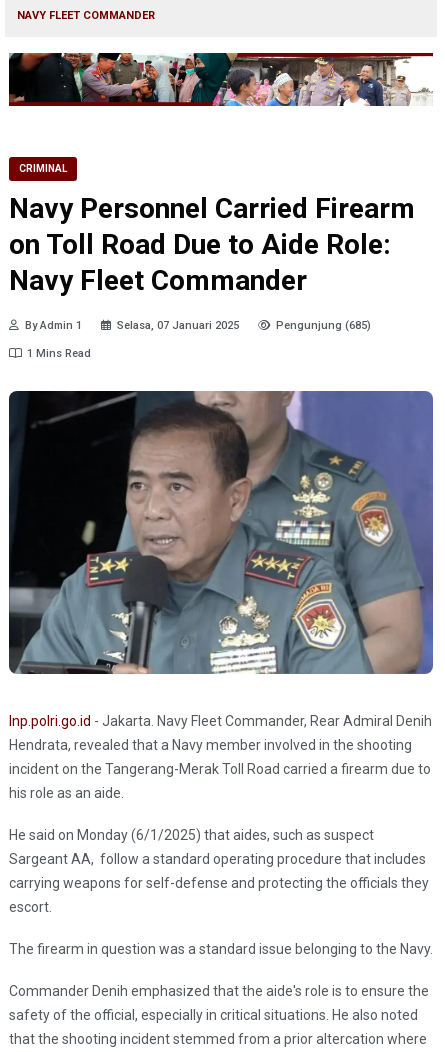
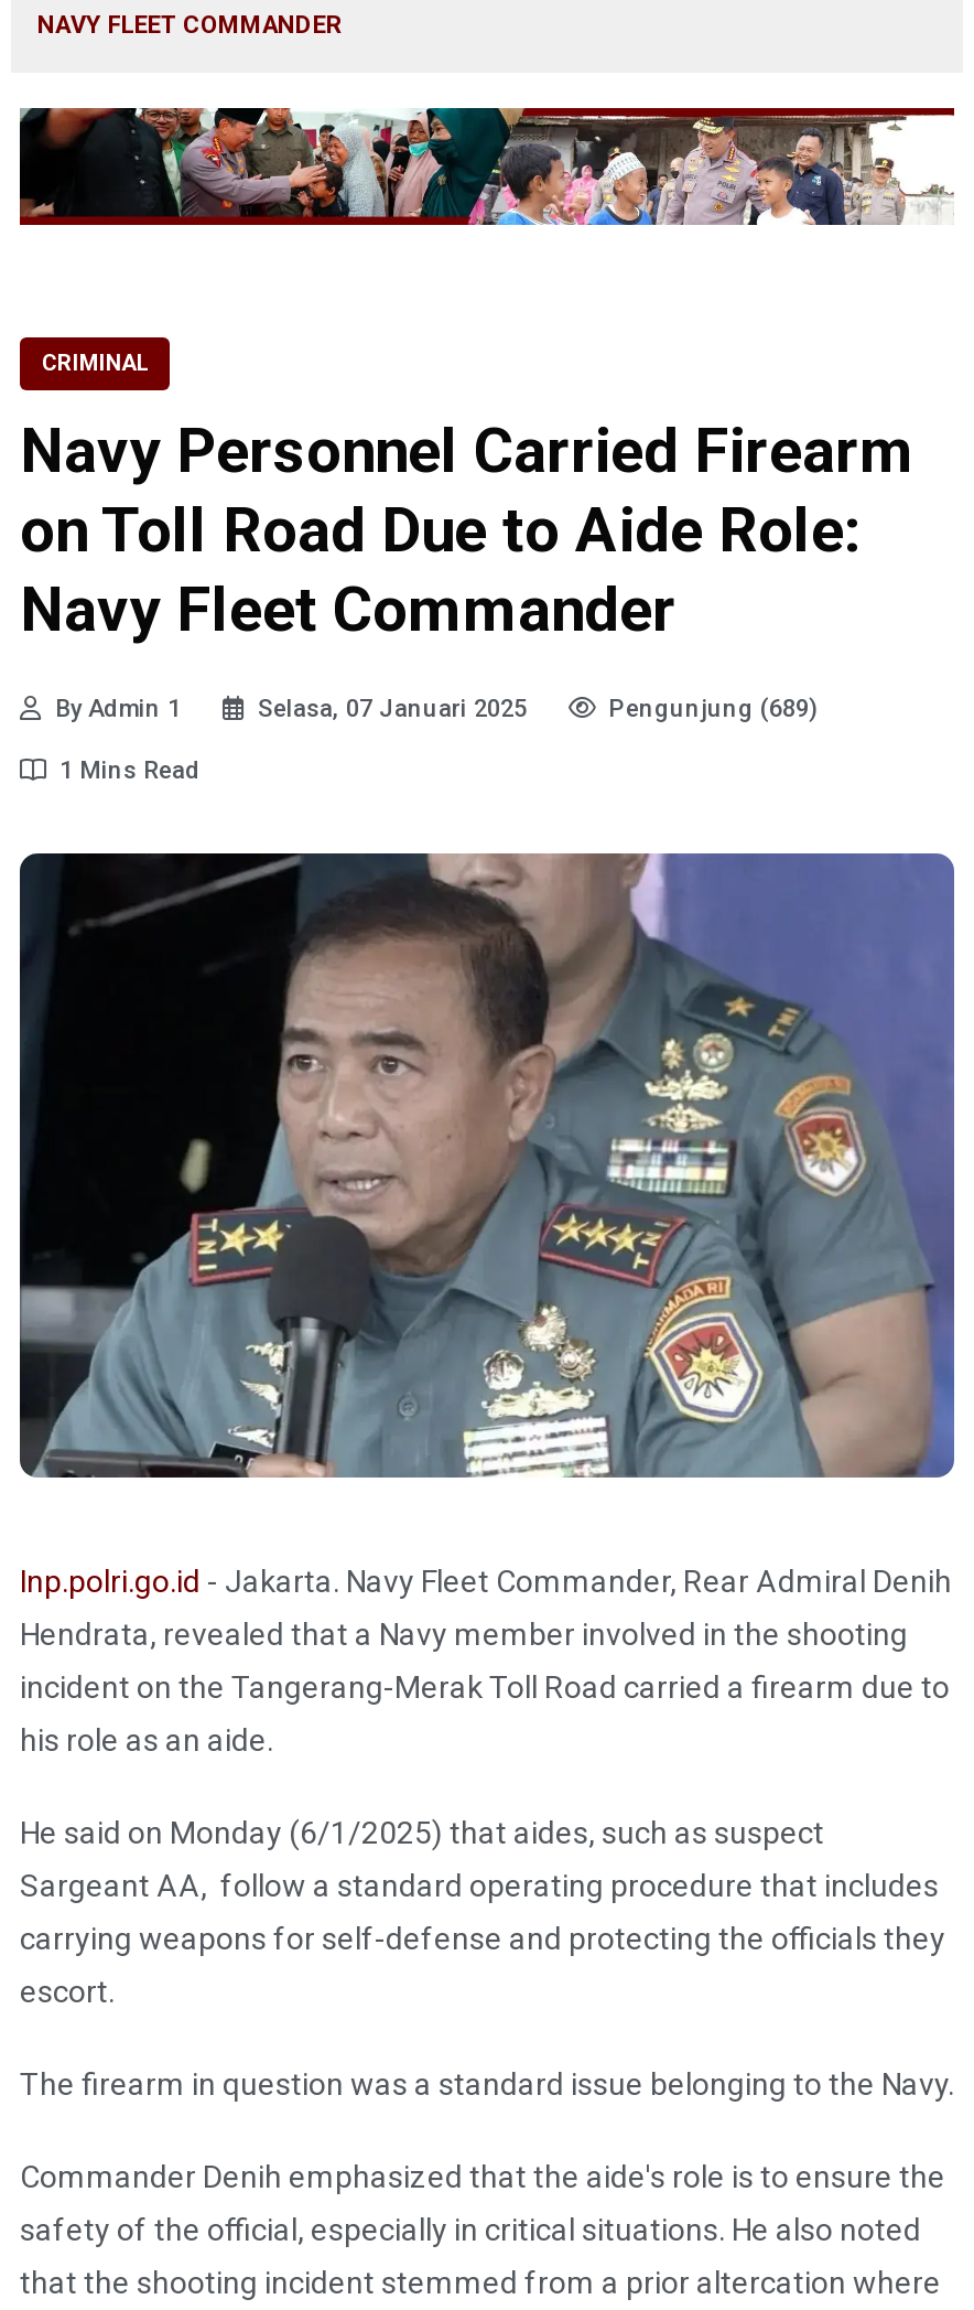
- Pengunjung (685)
+ Pengunjung (689)
